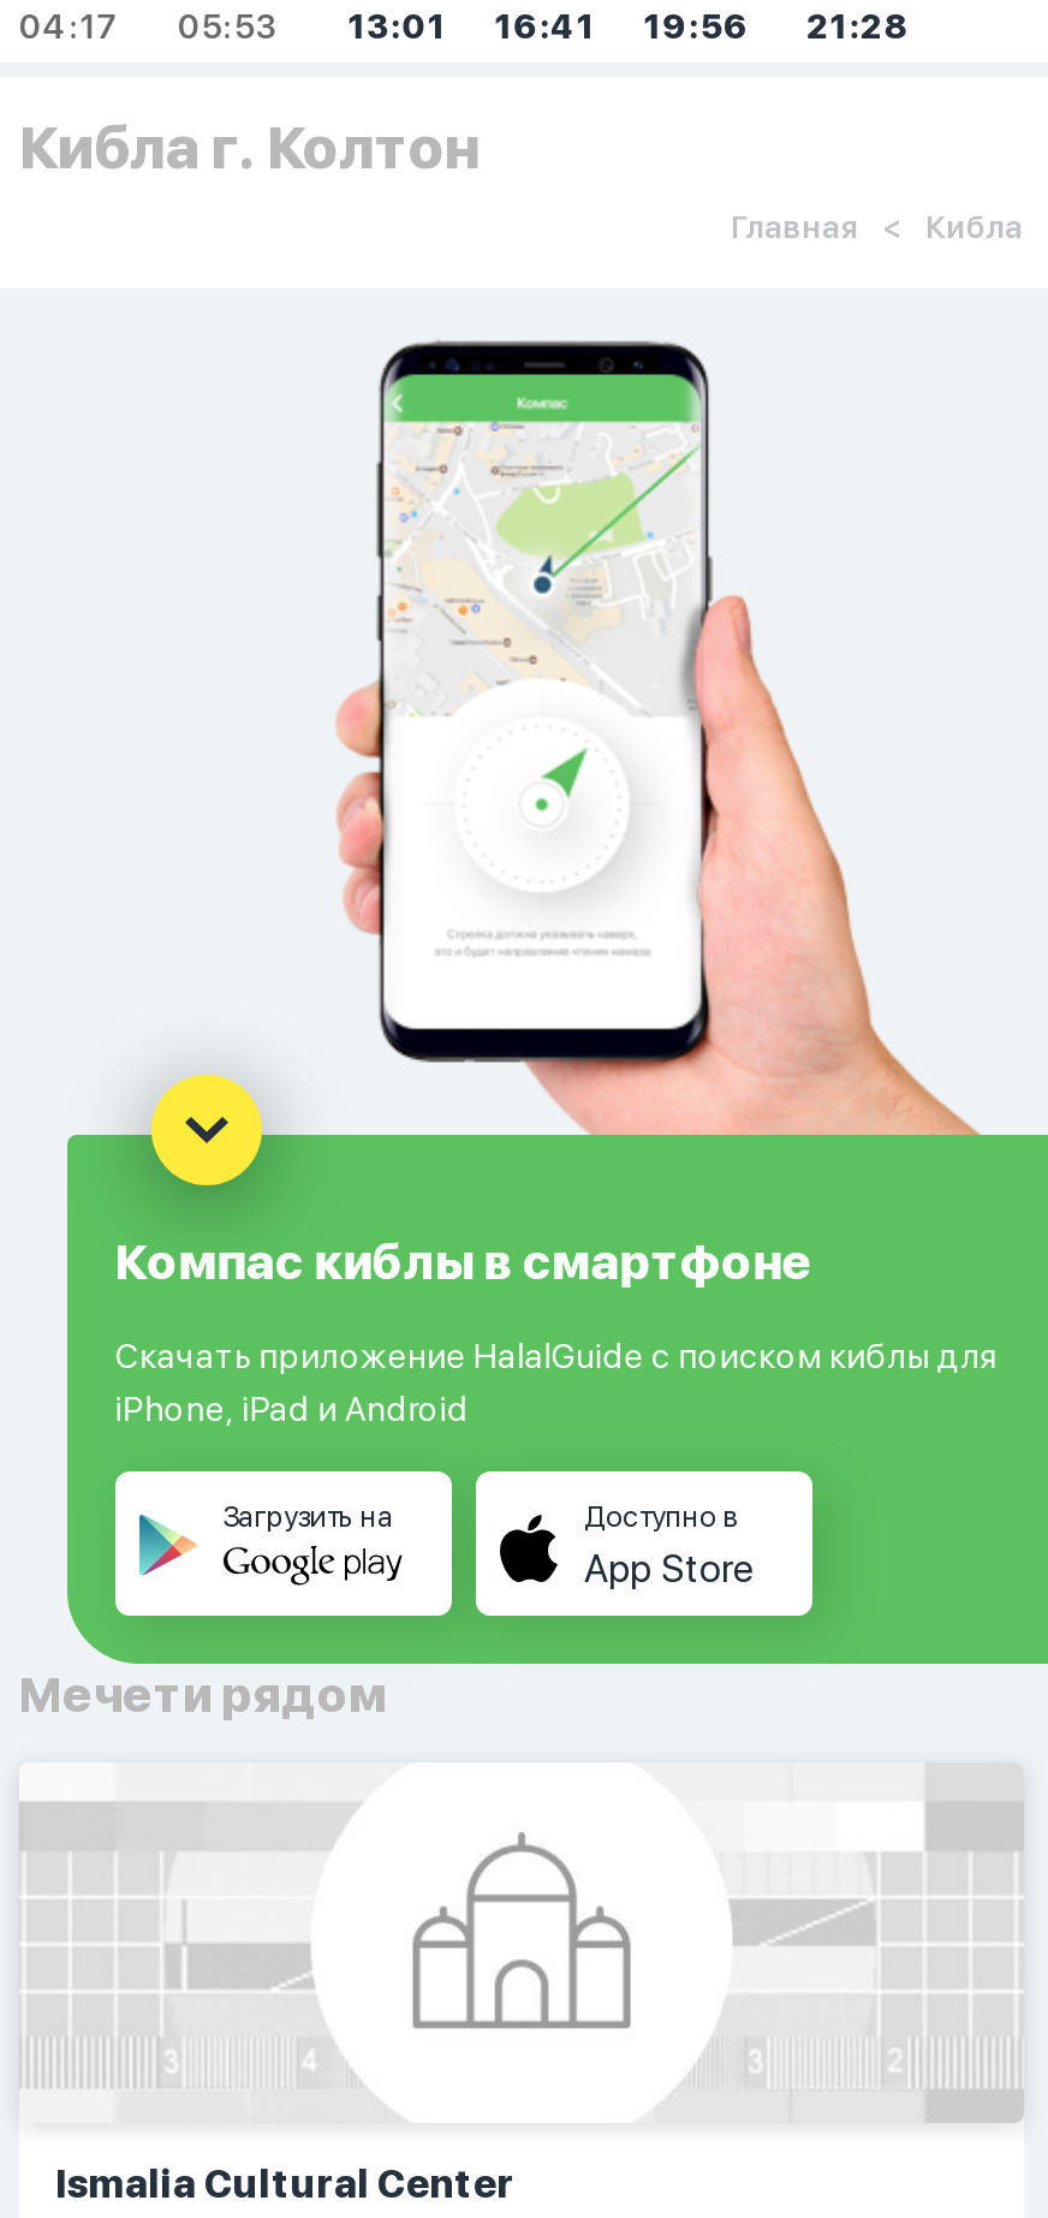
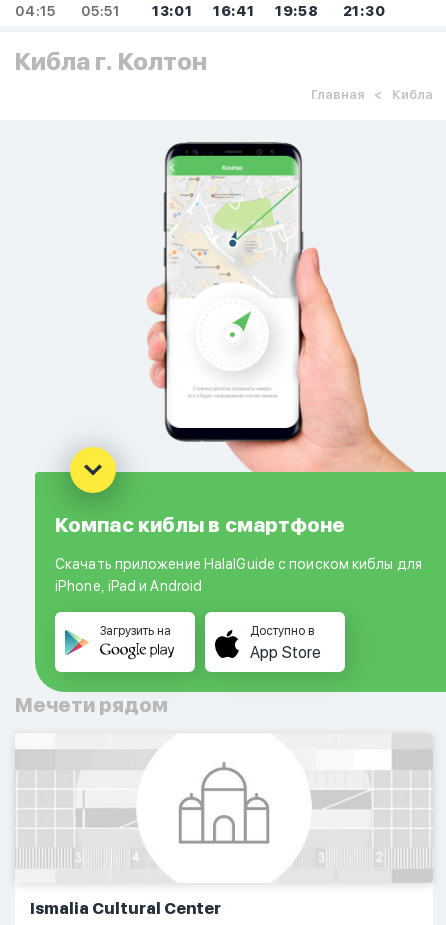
- 04:17
+ 04:15

- 05:53
+ 05:51

- 19:56
+ 19:58

- 21:28
+ 21:30
